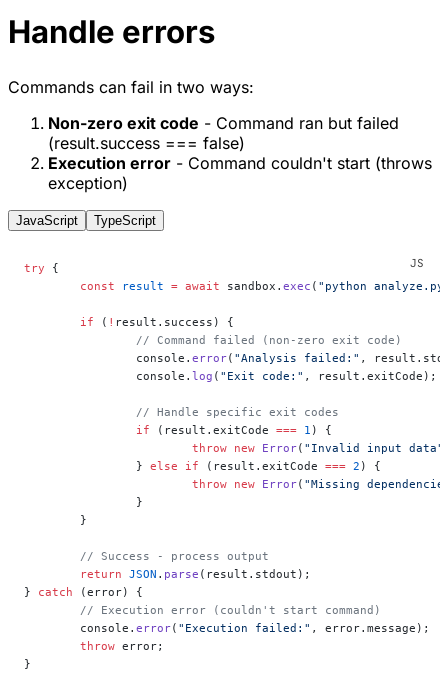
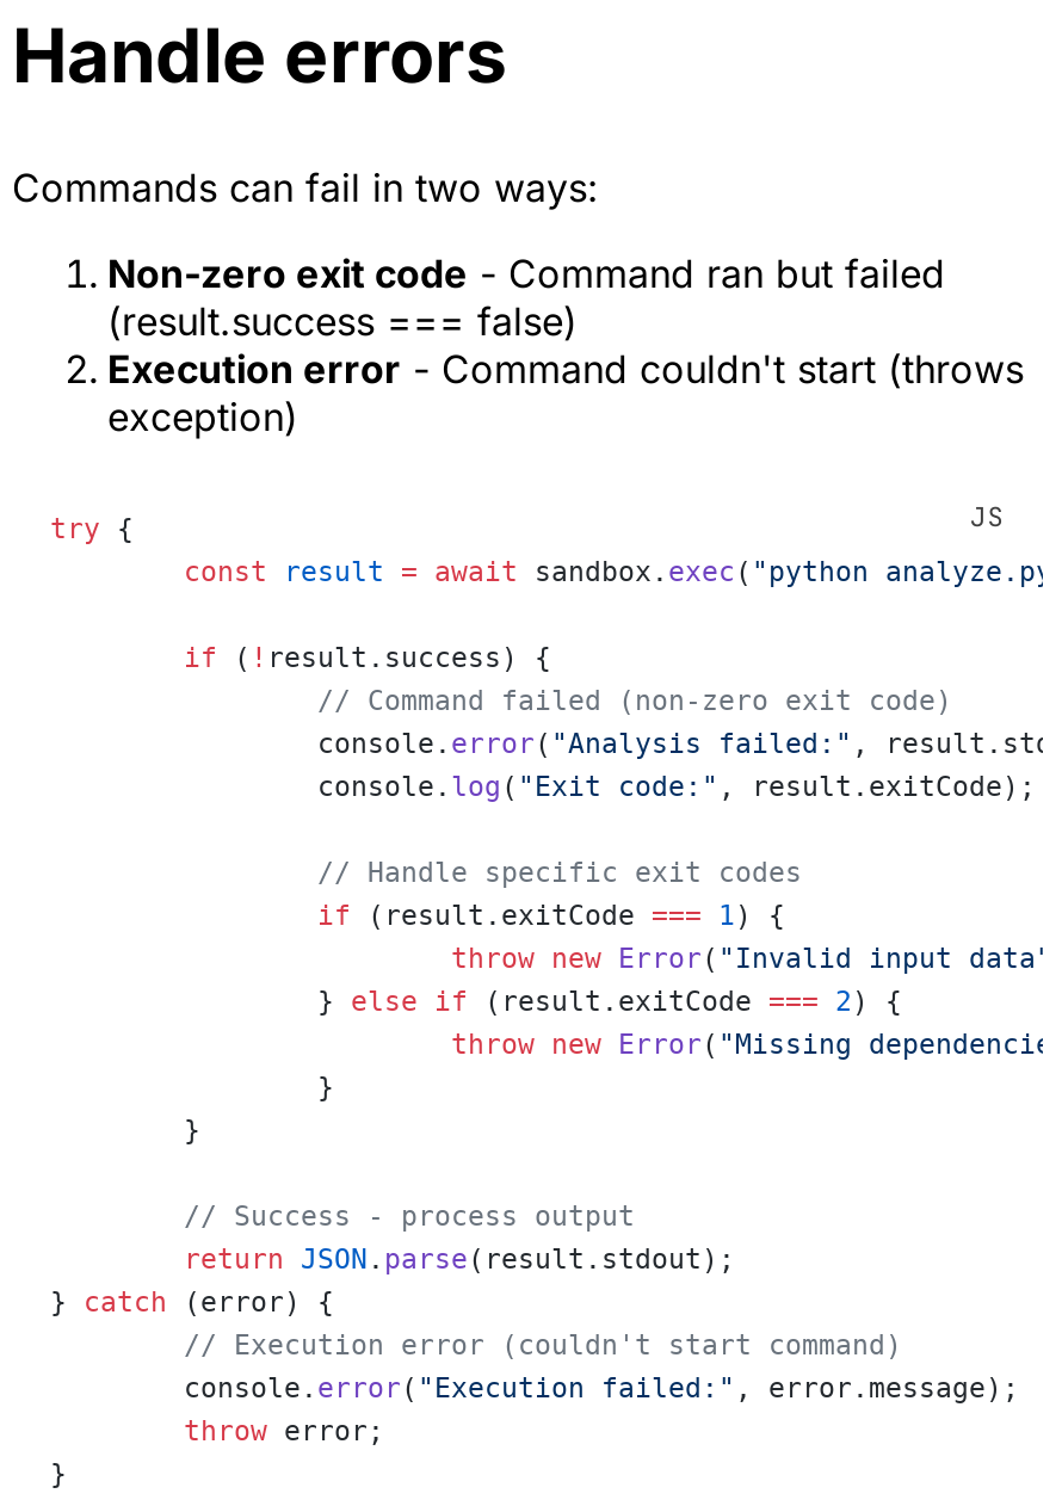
- JavaScript
- TypeScript
